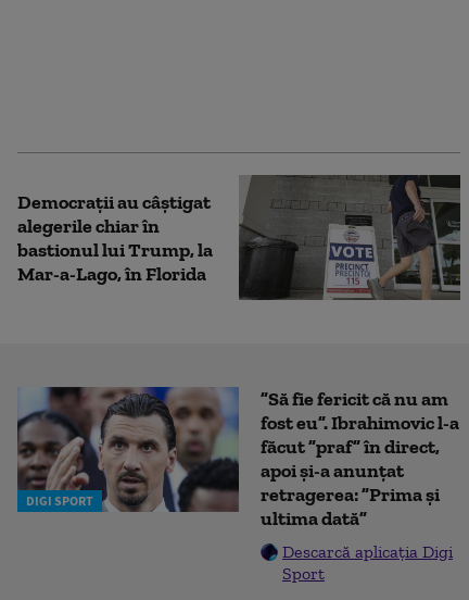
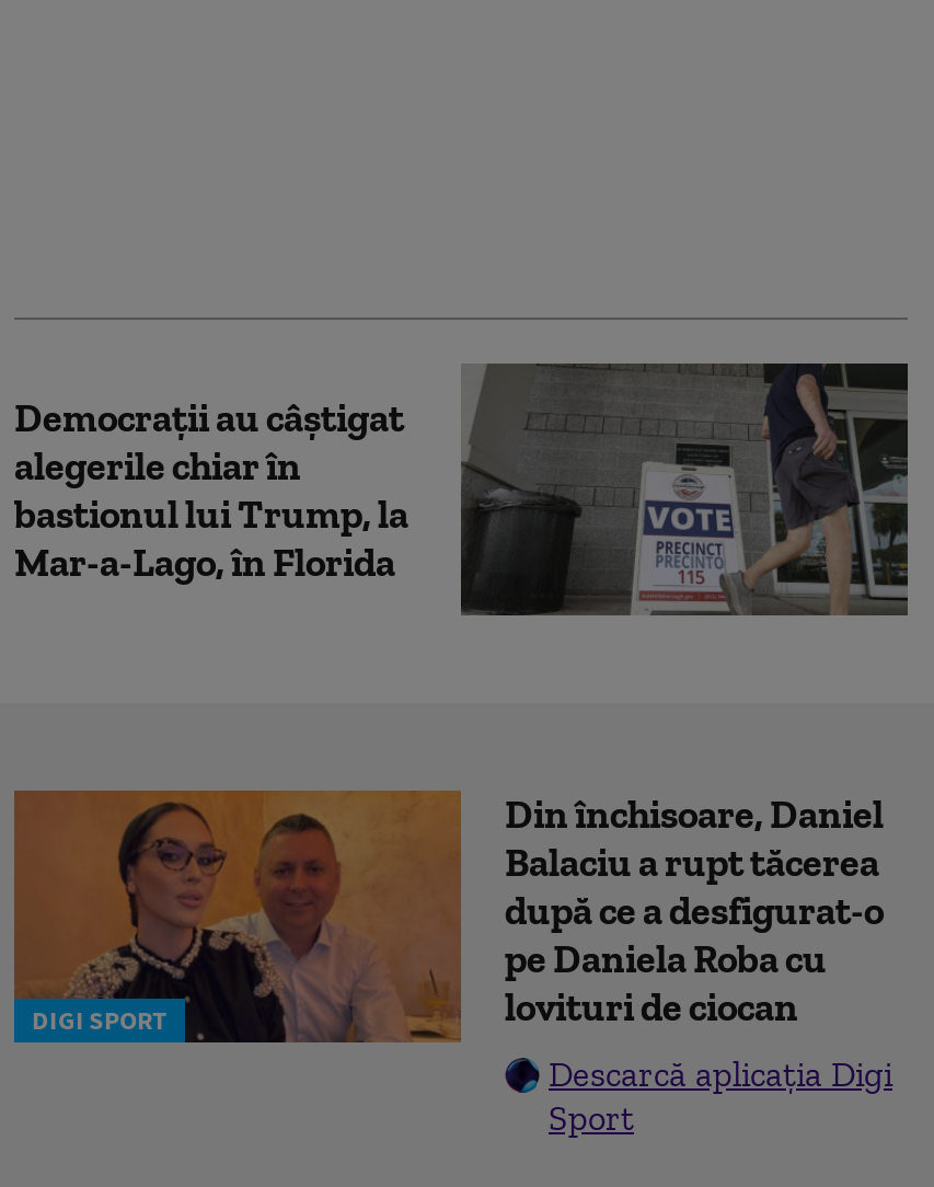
- [image]
- ”Să fie fericit că nu am
- fost eu”. Ibrahimovic l-a
- făcut ”praf” în direct,
- apoi și-a anunțat
- retragerea: ”Prima și
- ultima dată”
+ [image]
+ Din închisoare, Daniel
+ Balaciu a rupt tăcerea
+ după ce a desfigurat-o
+ pe Daniela Roba cu
+ lovituri de ciocan
